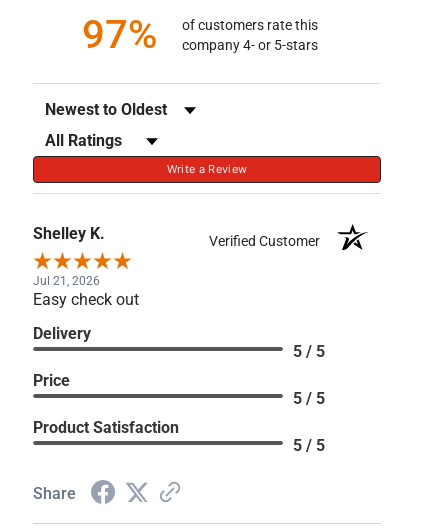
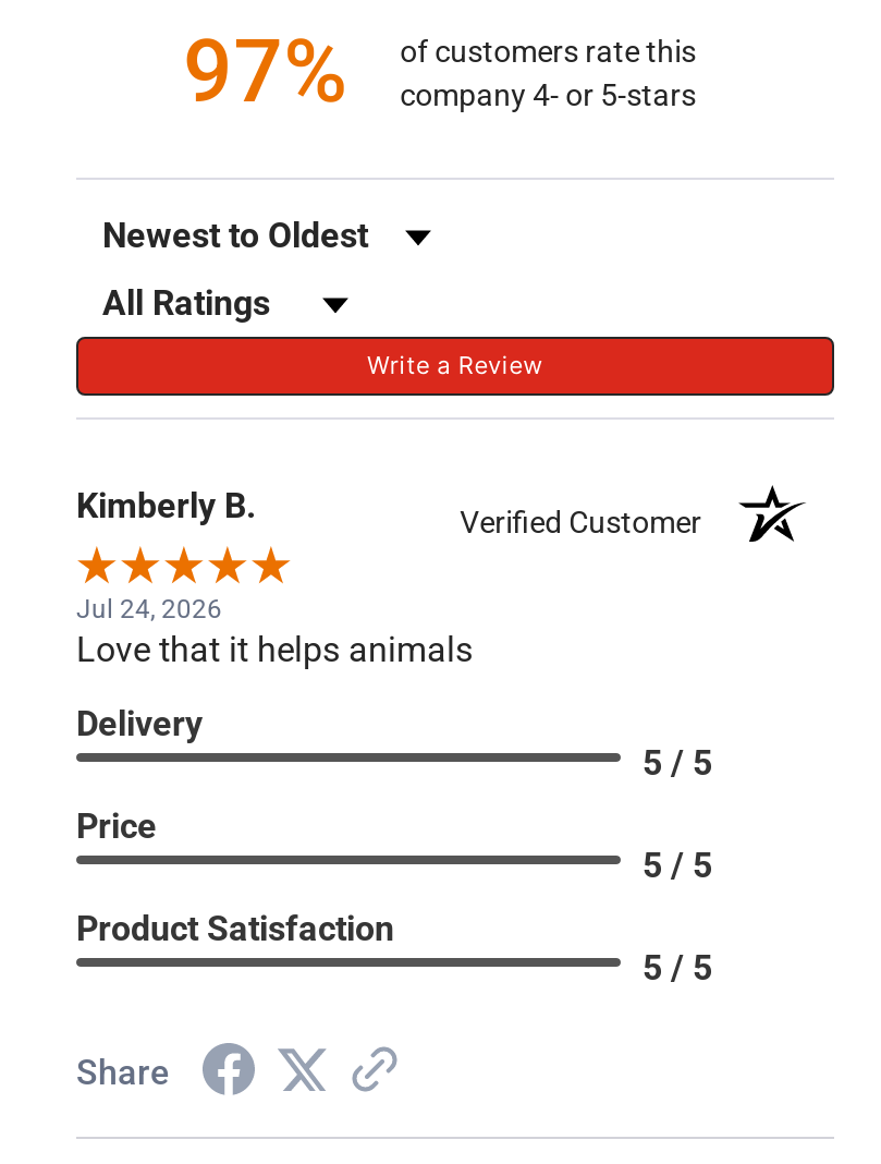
- Shelley K.
+ Kimberly B.

- Jul 21, 2026
- Easy check out
+ Jul 24, 2026
+ Love that it helps animals
